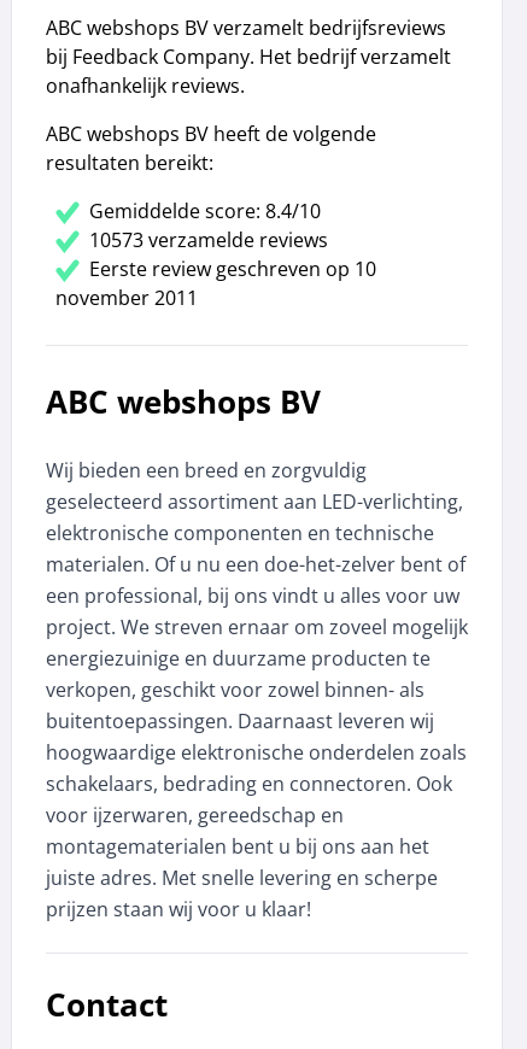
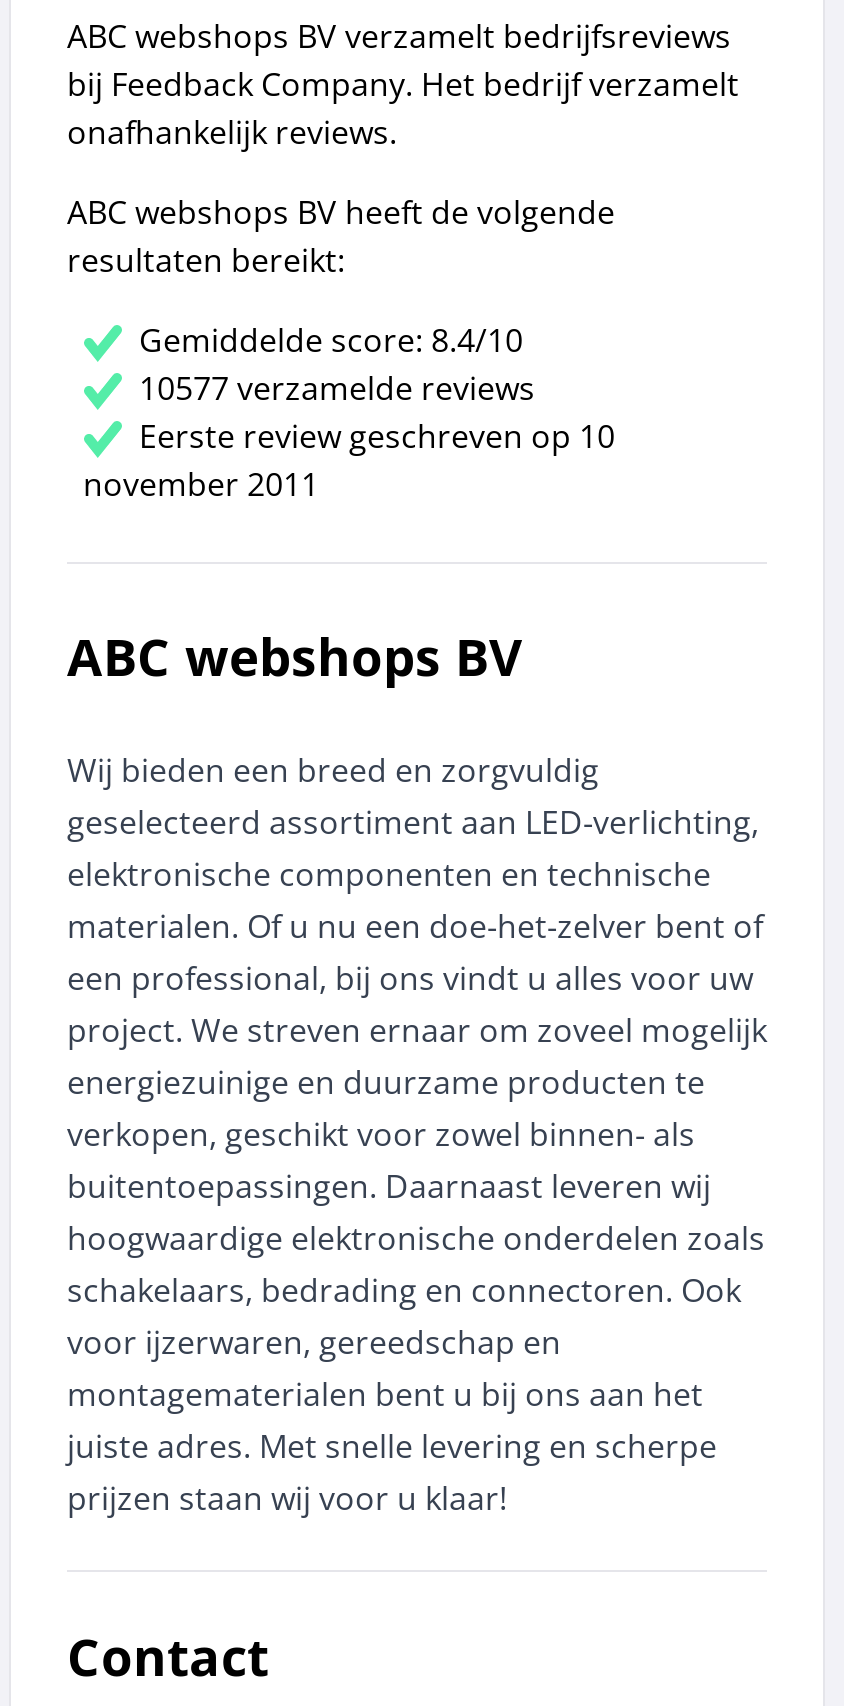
- 10573 verzamelde reviews
+ 10577 verzamelde reviews
